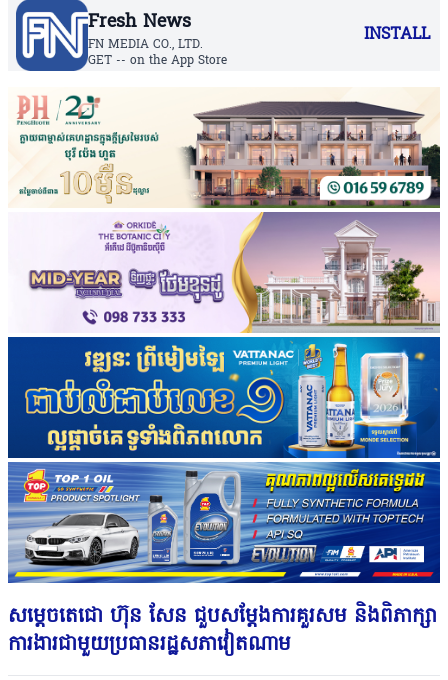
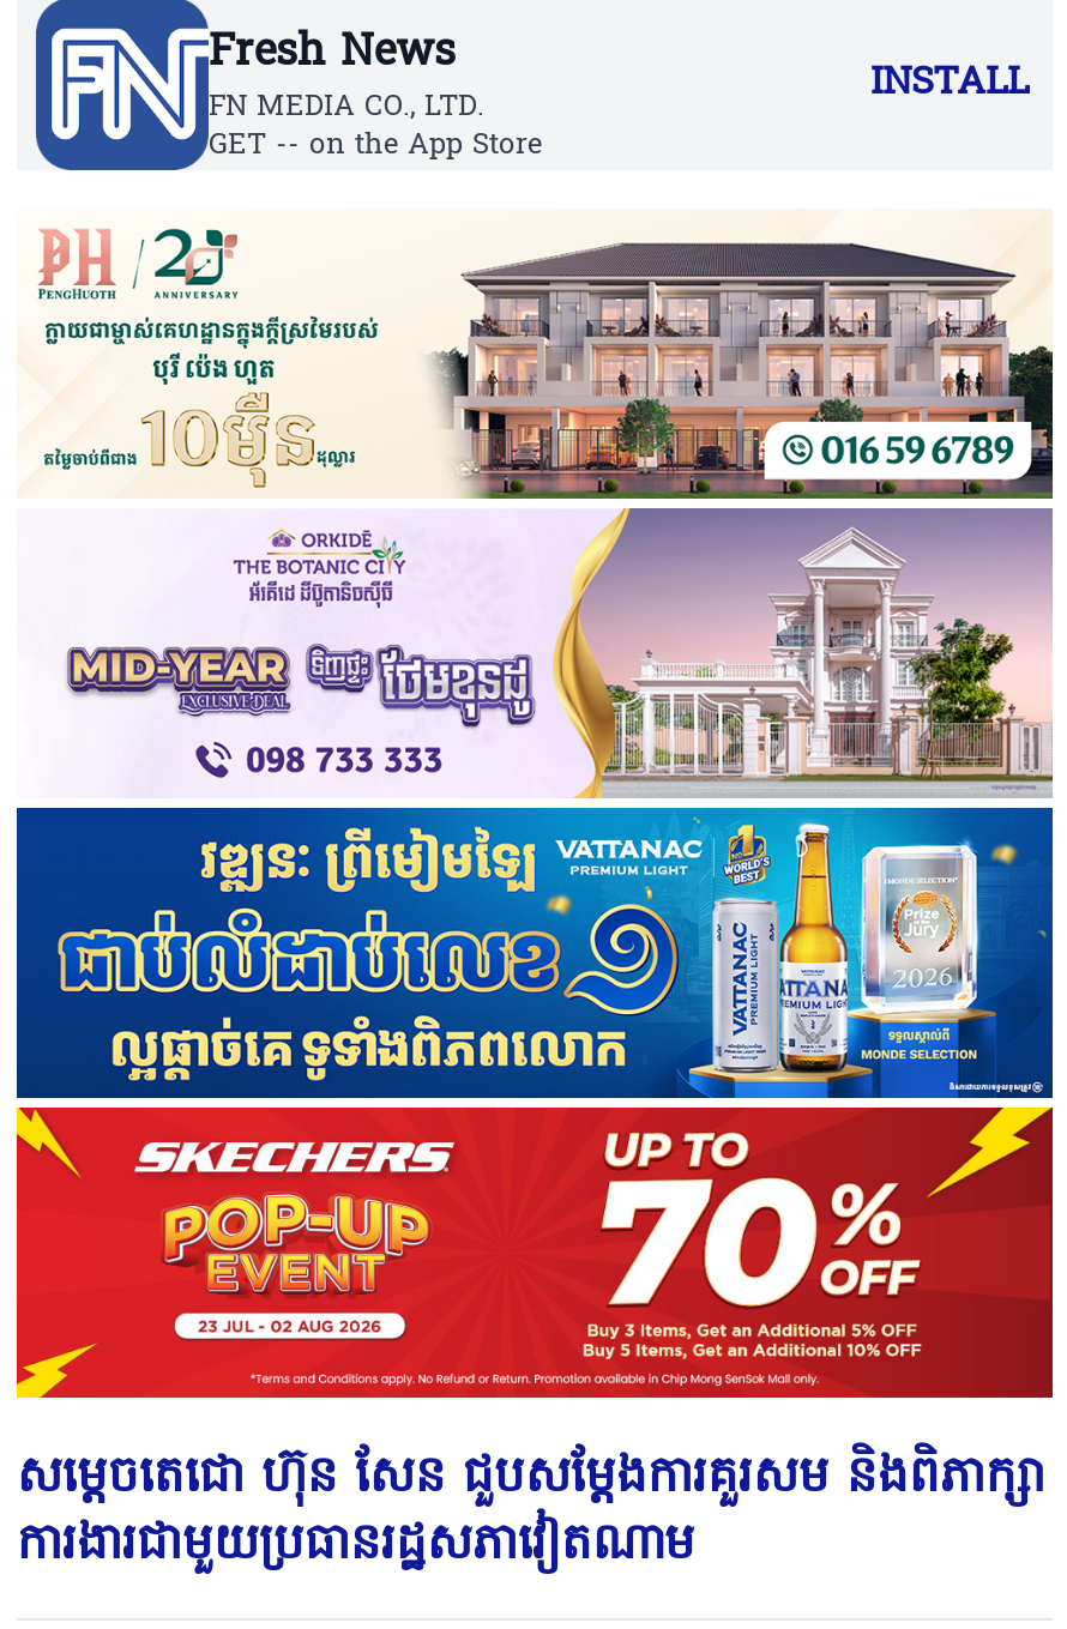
- [image]
+ [image]
